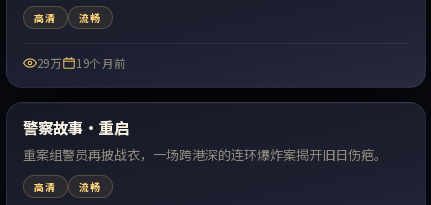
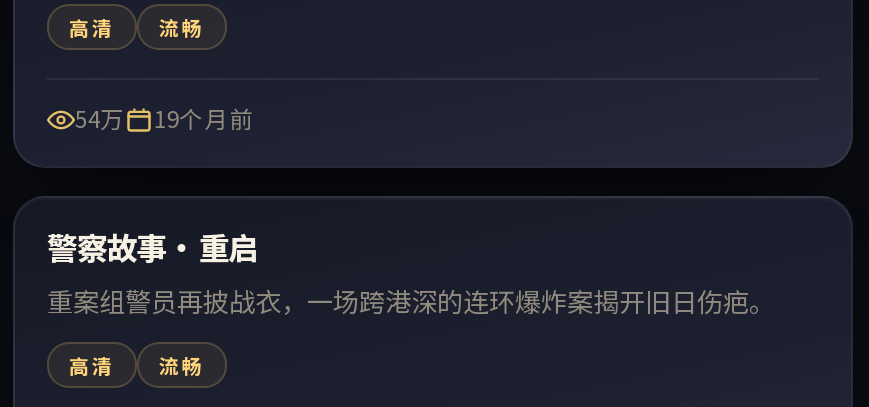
- 29万 19个月前
+ 54万 19个月前
